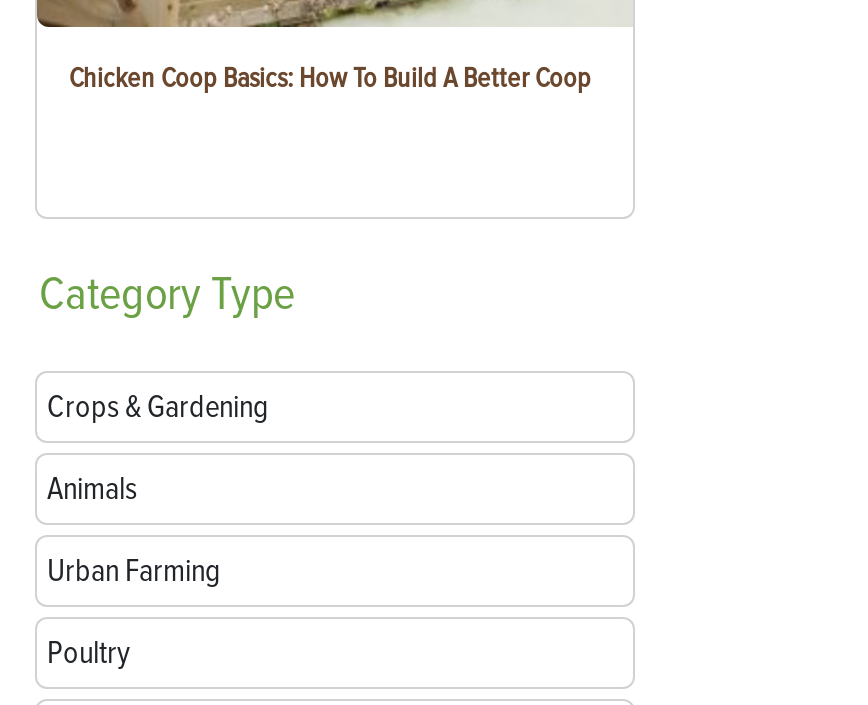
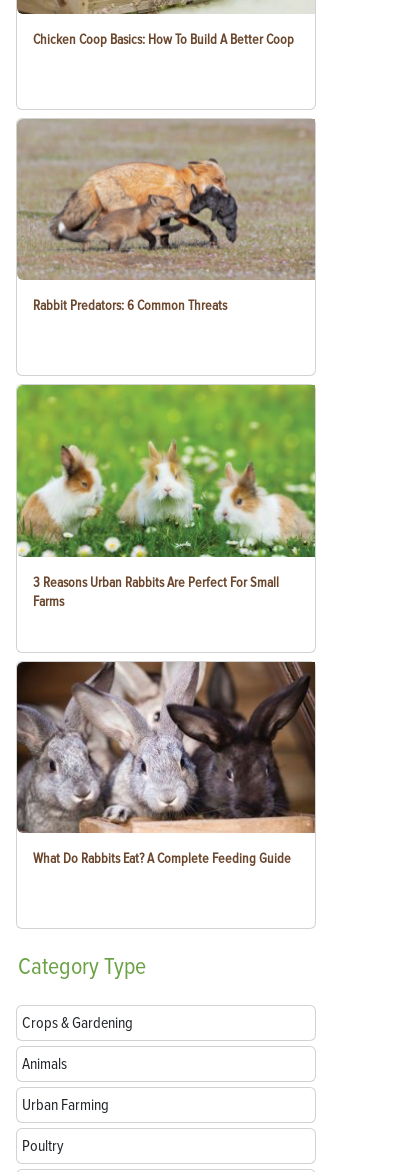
+ [image]
+ 3 Reasons Urban Rabbits Are Perfect For Small
+ Farms

+ [image]
+ What Do Rabbits Eat? A Complete Feeding Guide

+ [image]
+ Rabbit Predators: 6 Common Threats
